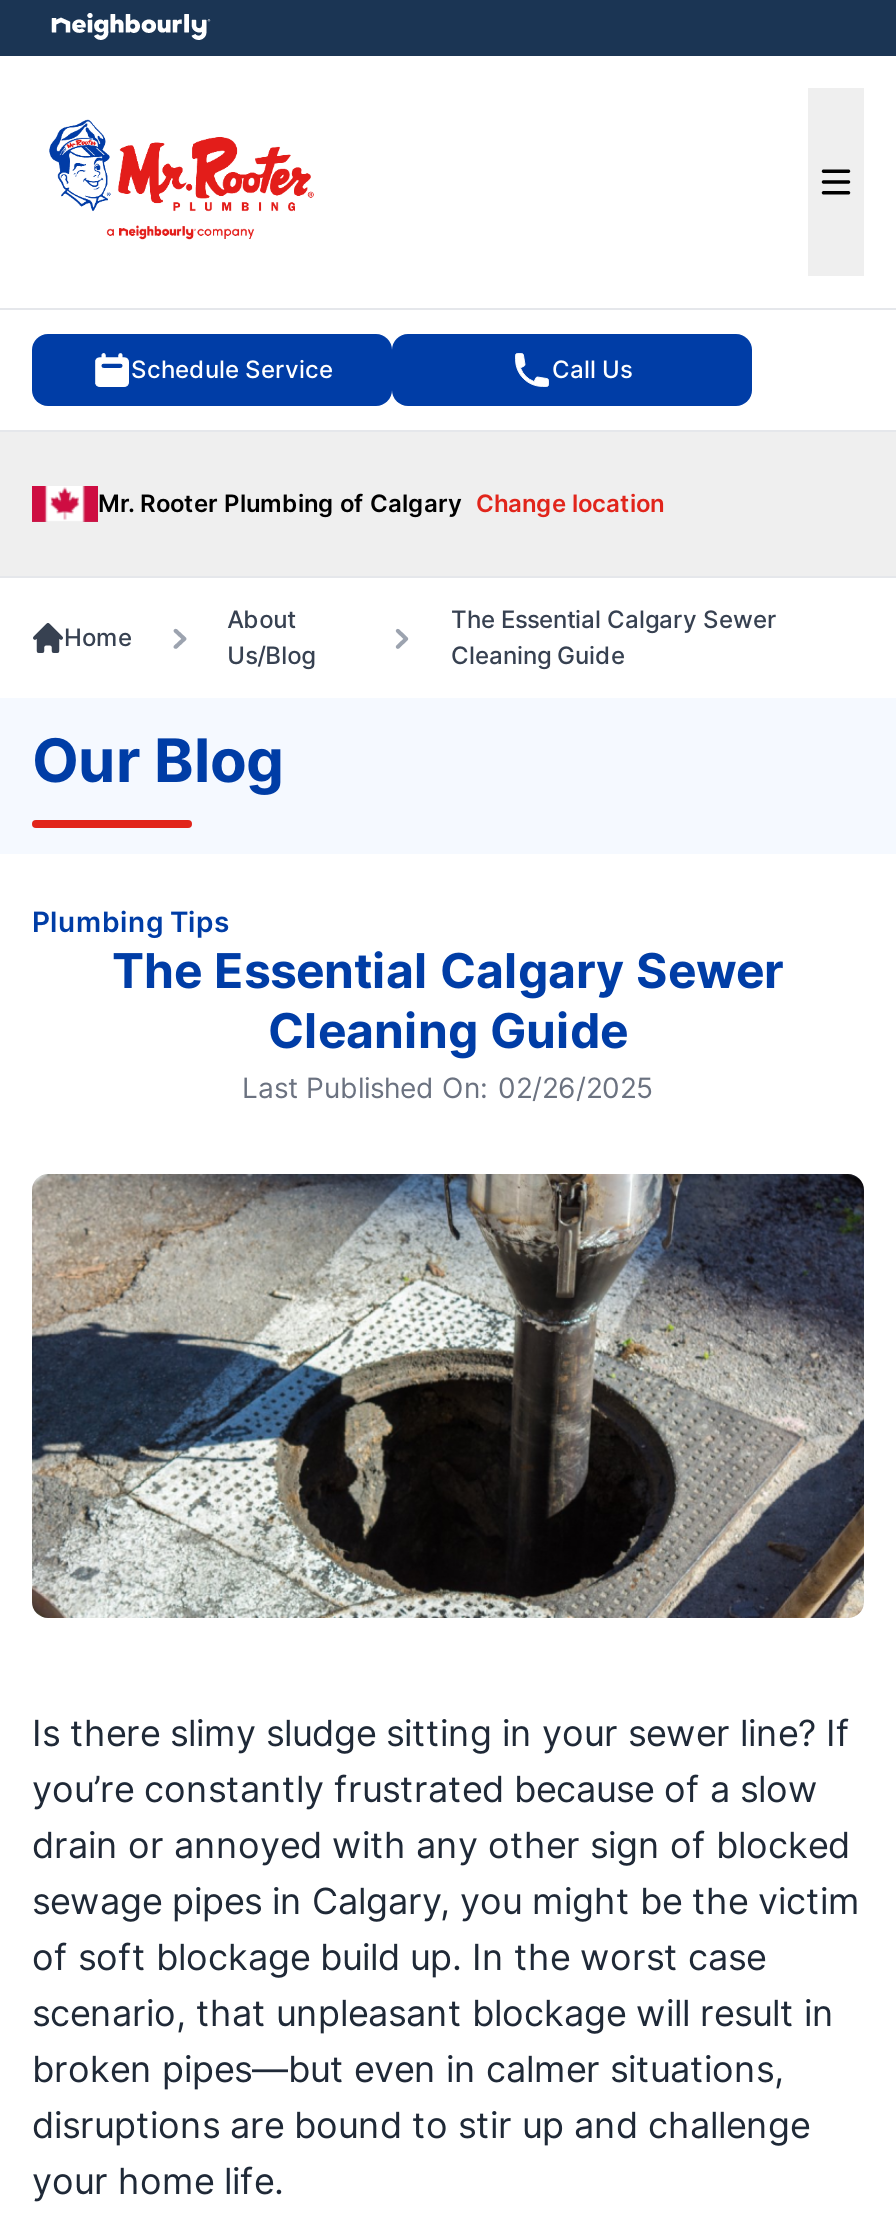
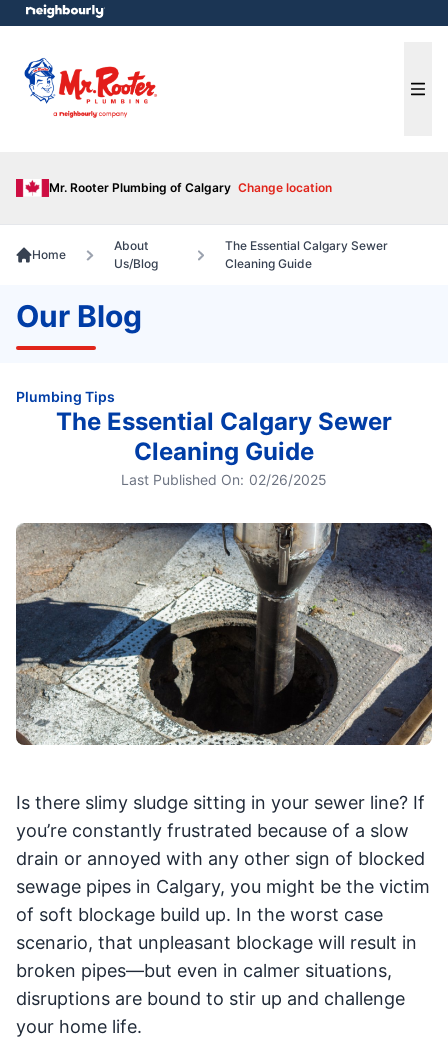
- Schedule Service
- Call Us
